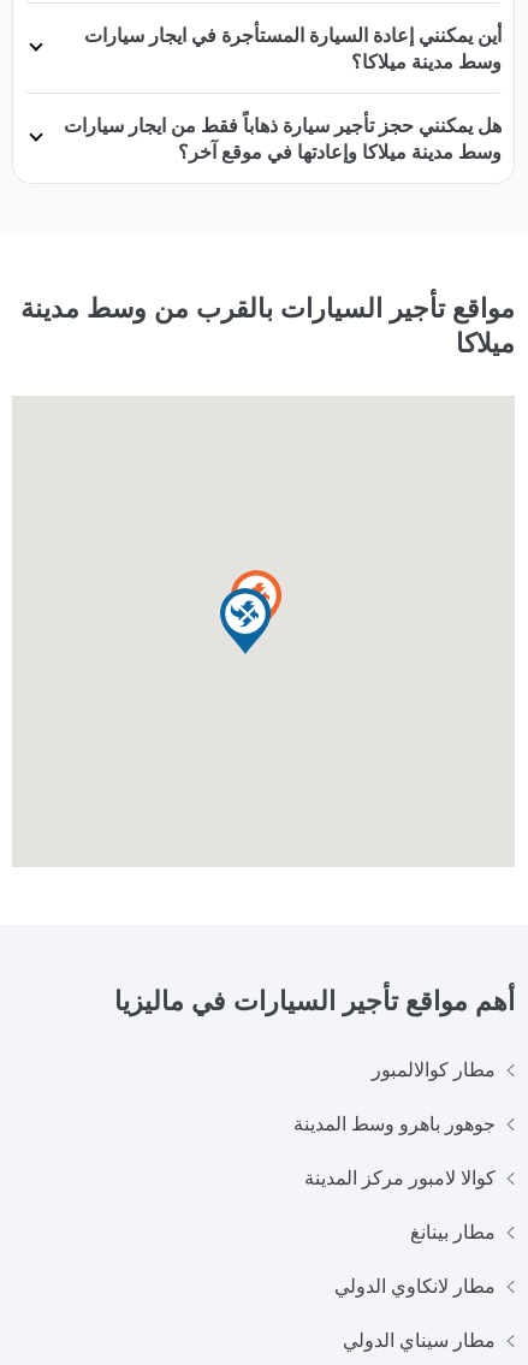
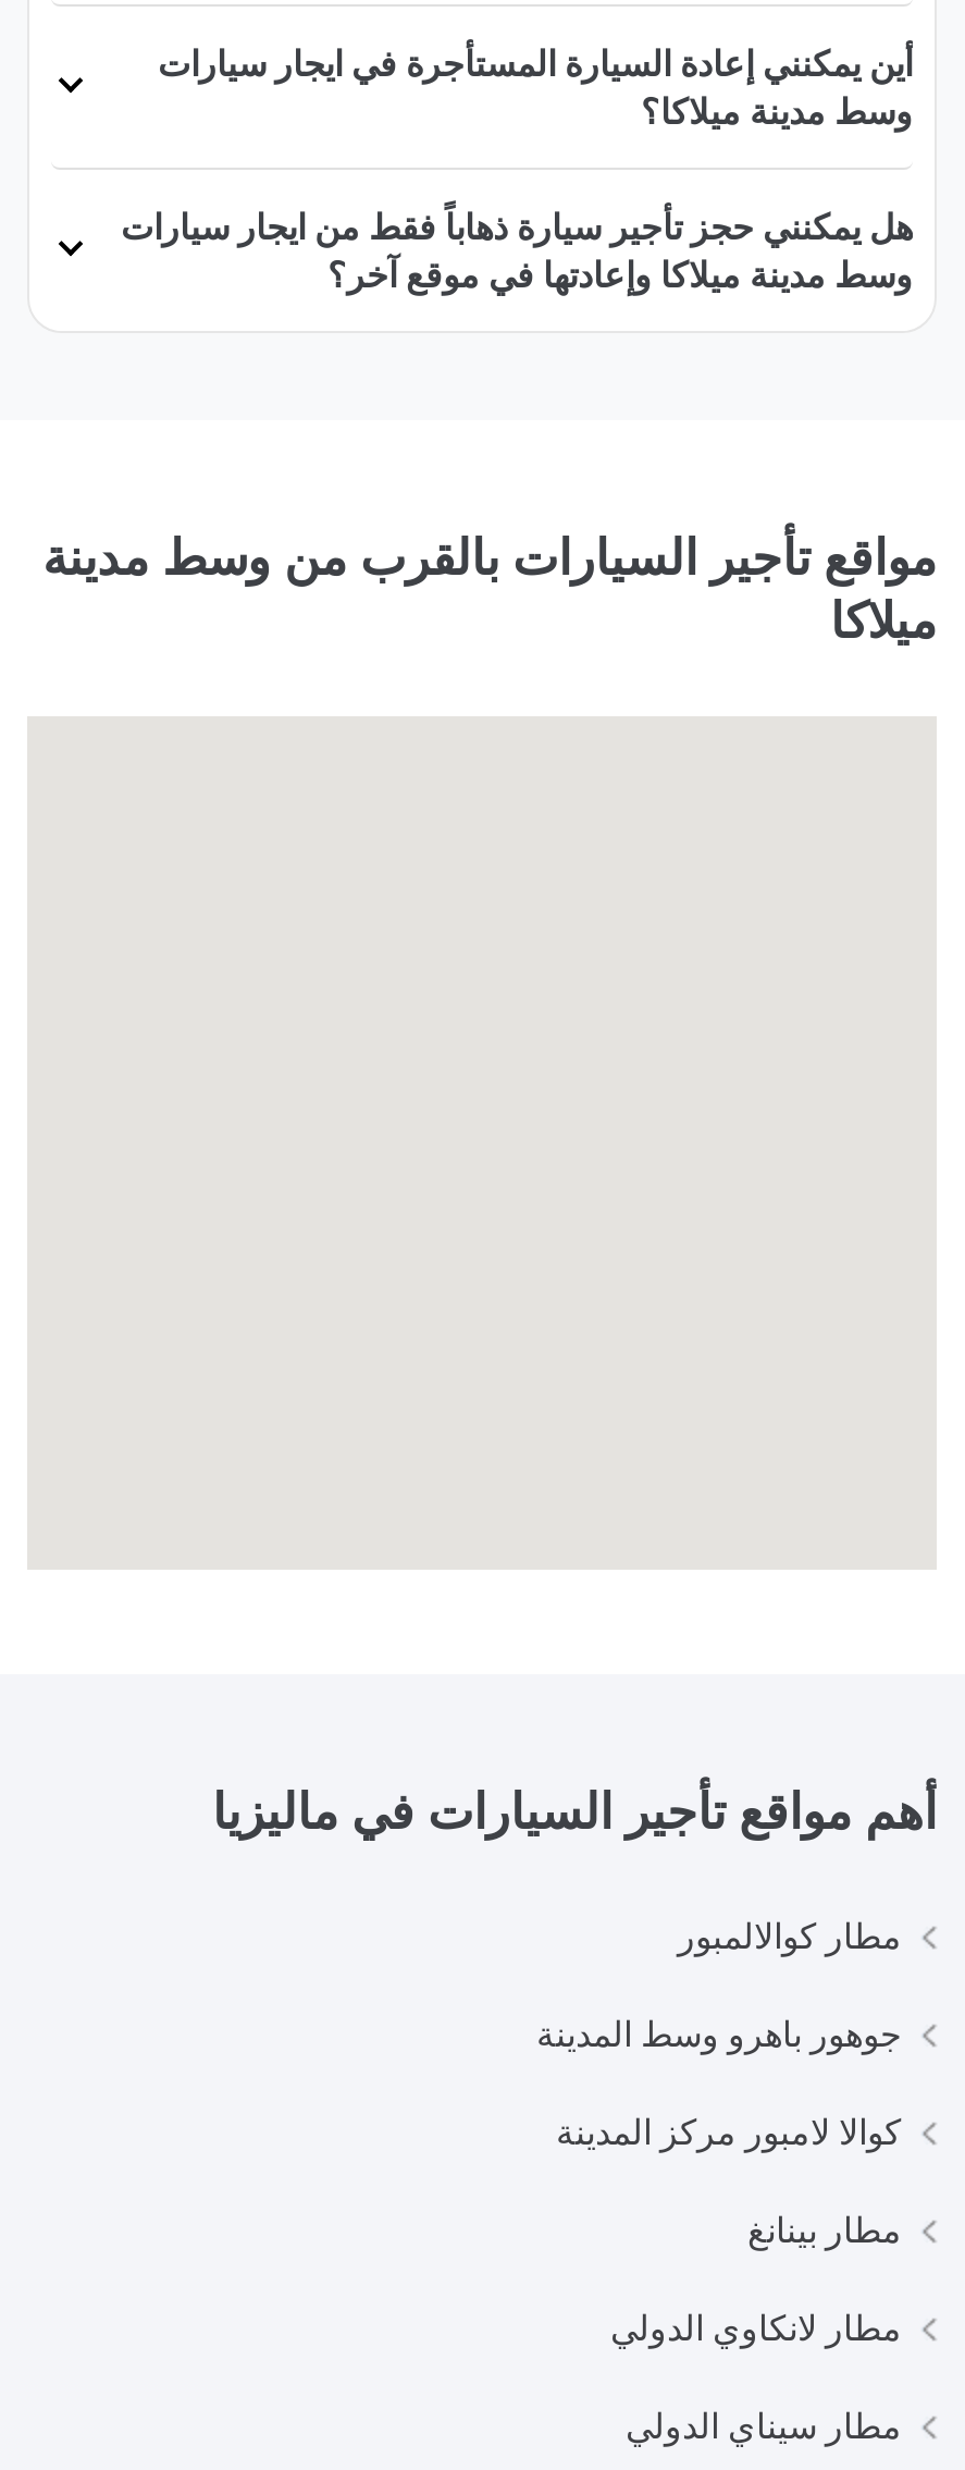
- [image]
